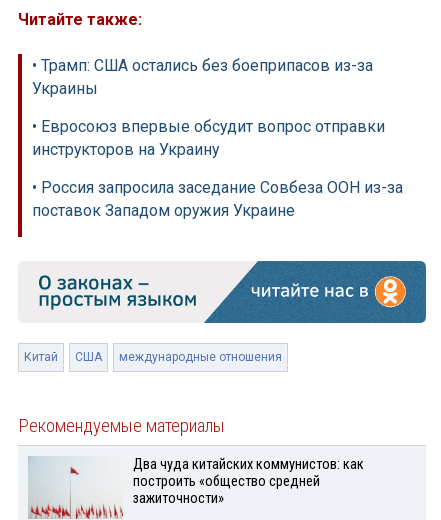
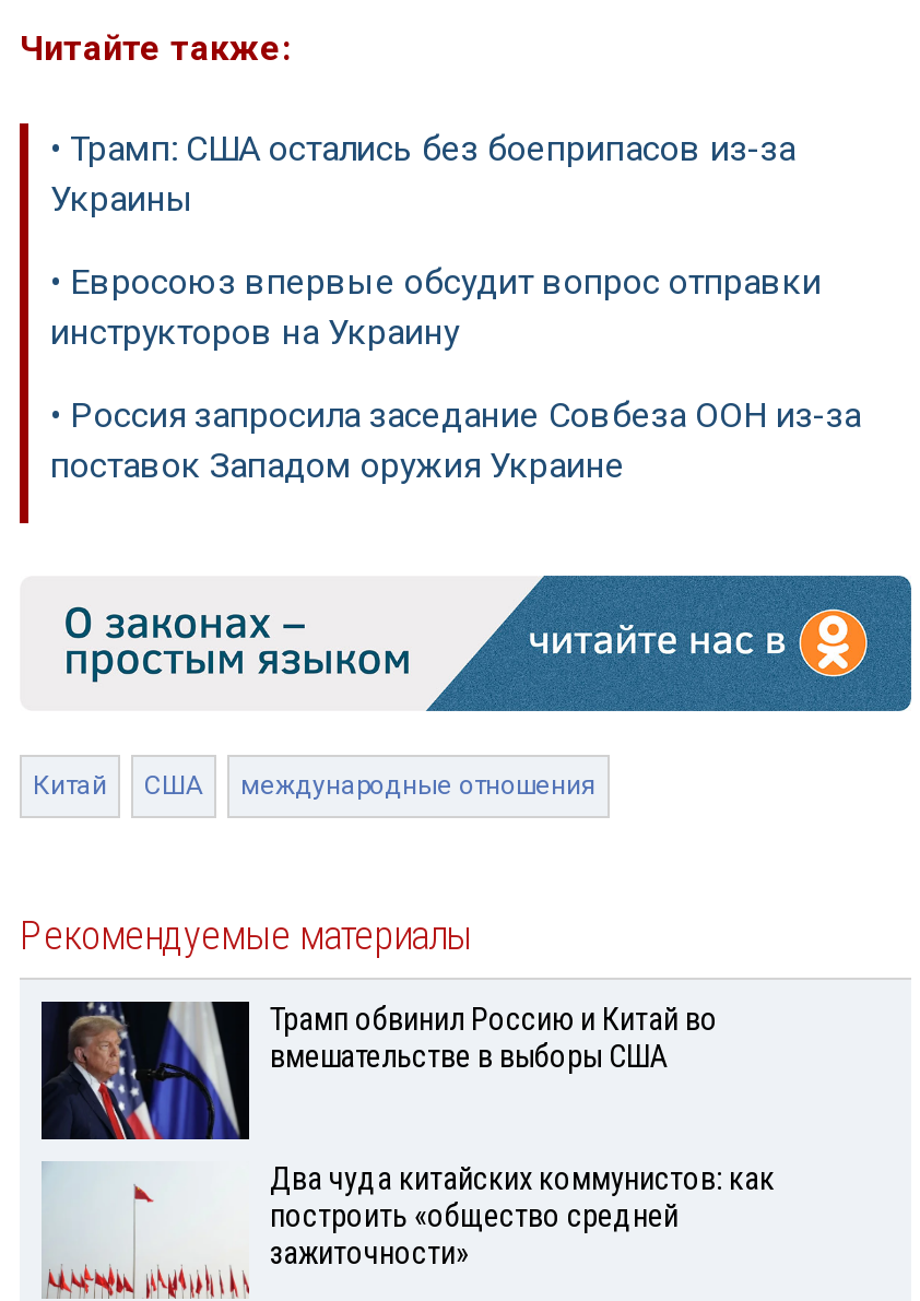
+ [image]
+ Трамп обвинил Россию и Китай во
+ вмешательстве в выборы США
